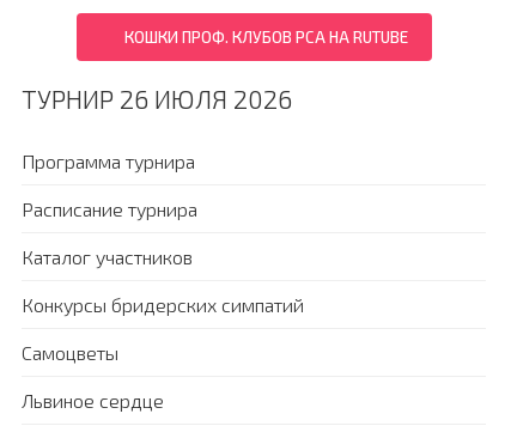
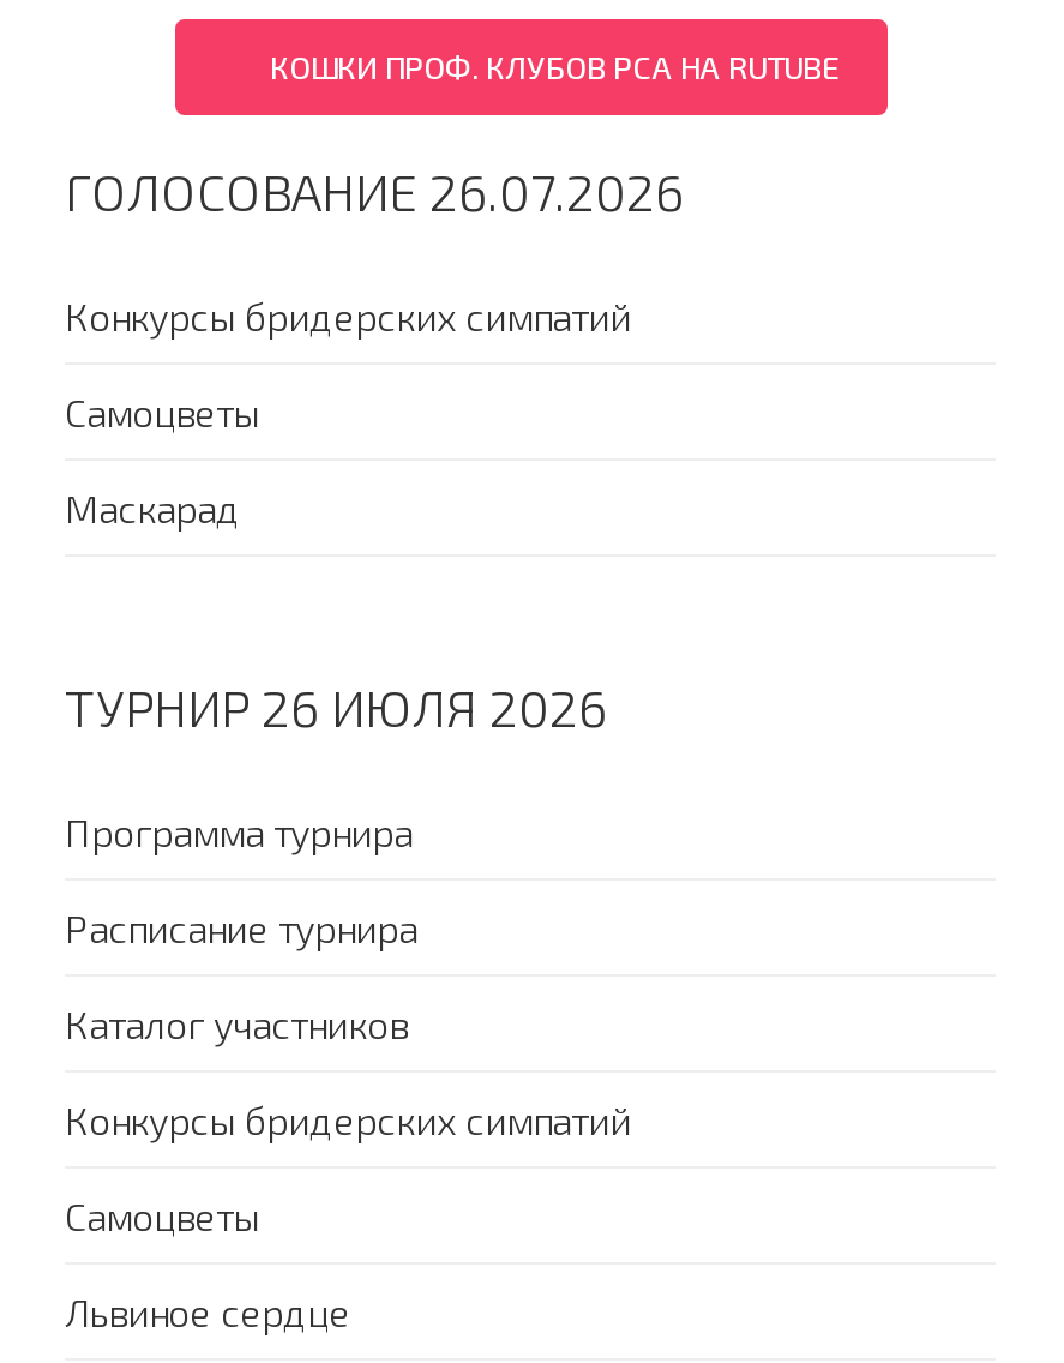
+ ГОЛОСОВАНИЕ 26.07.2026
+ Конкурсы бридерских симпатий
+ Самоцветы
+ Маскарад
